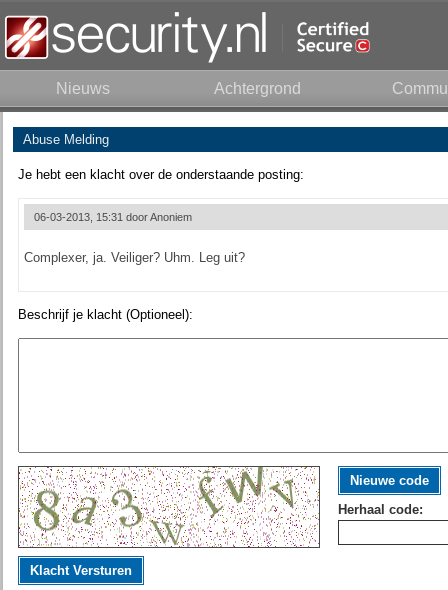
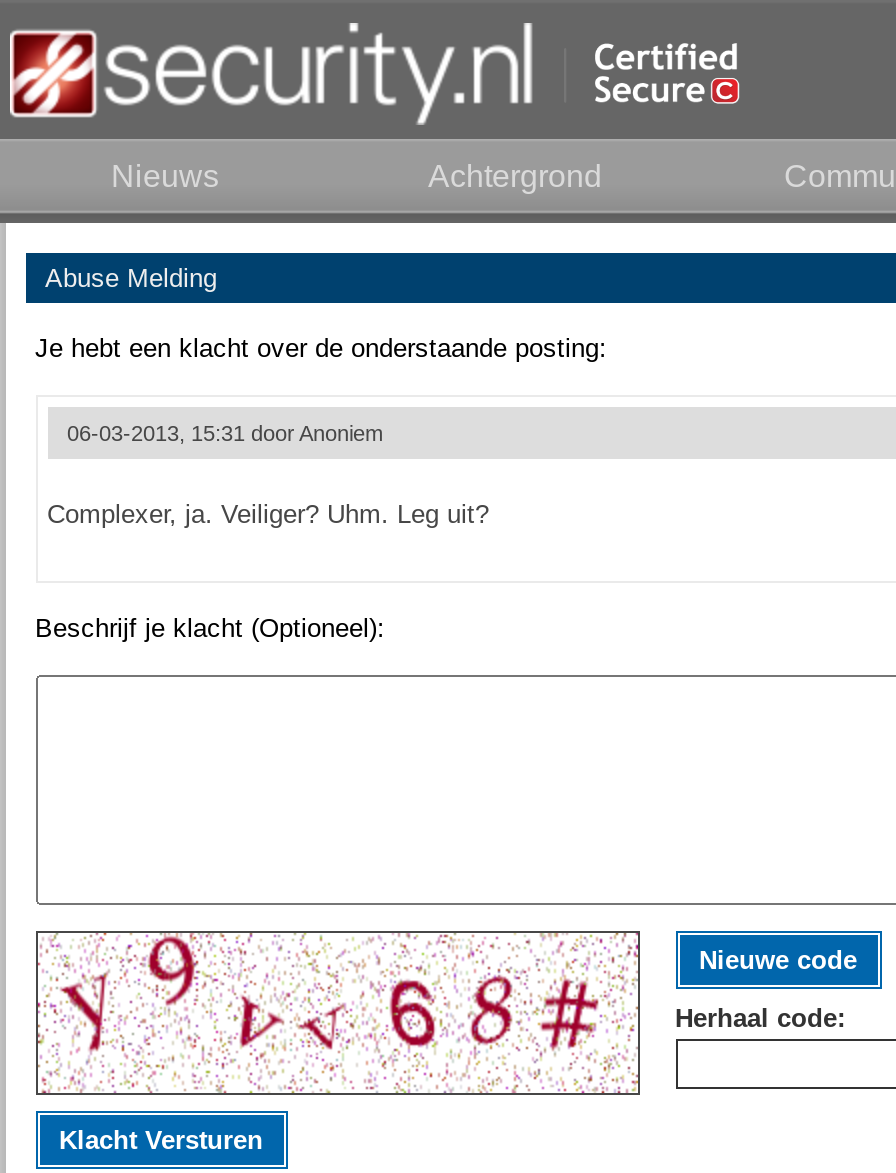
- [image]
+ [image]
